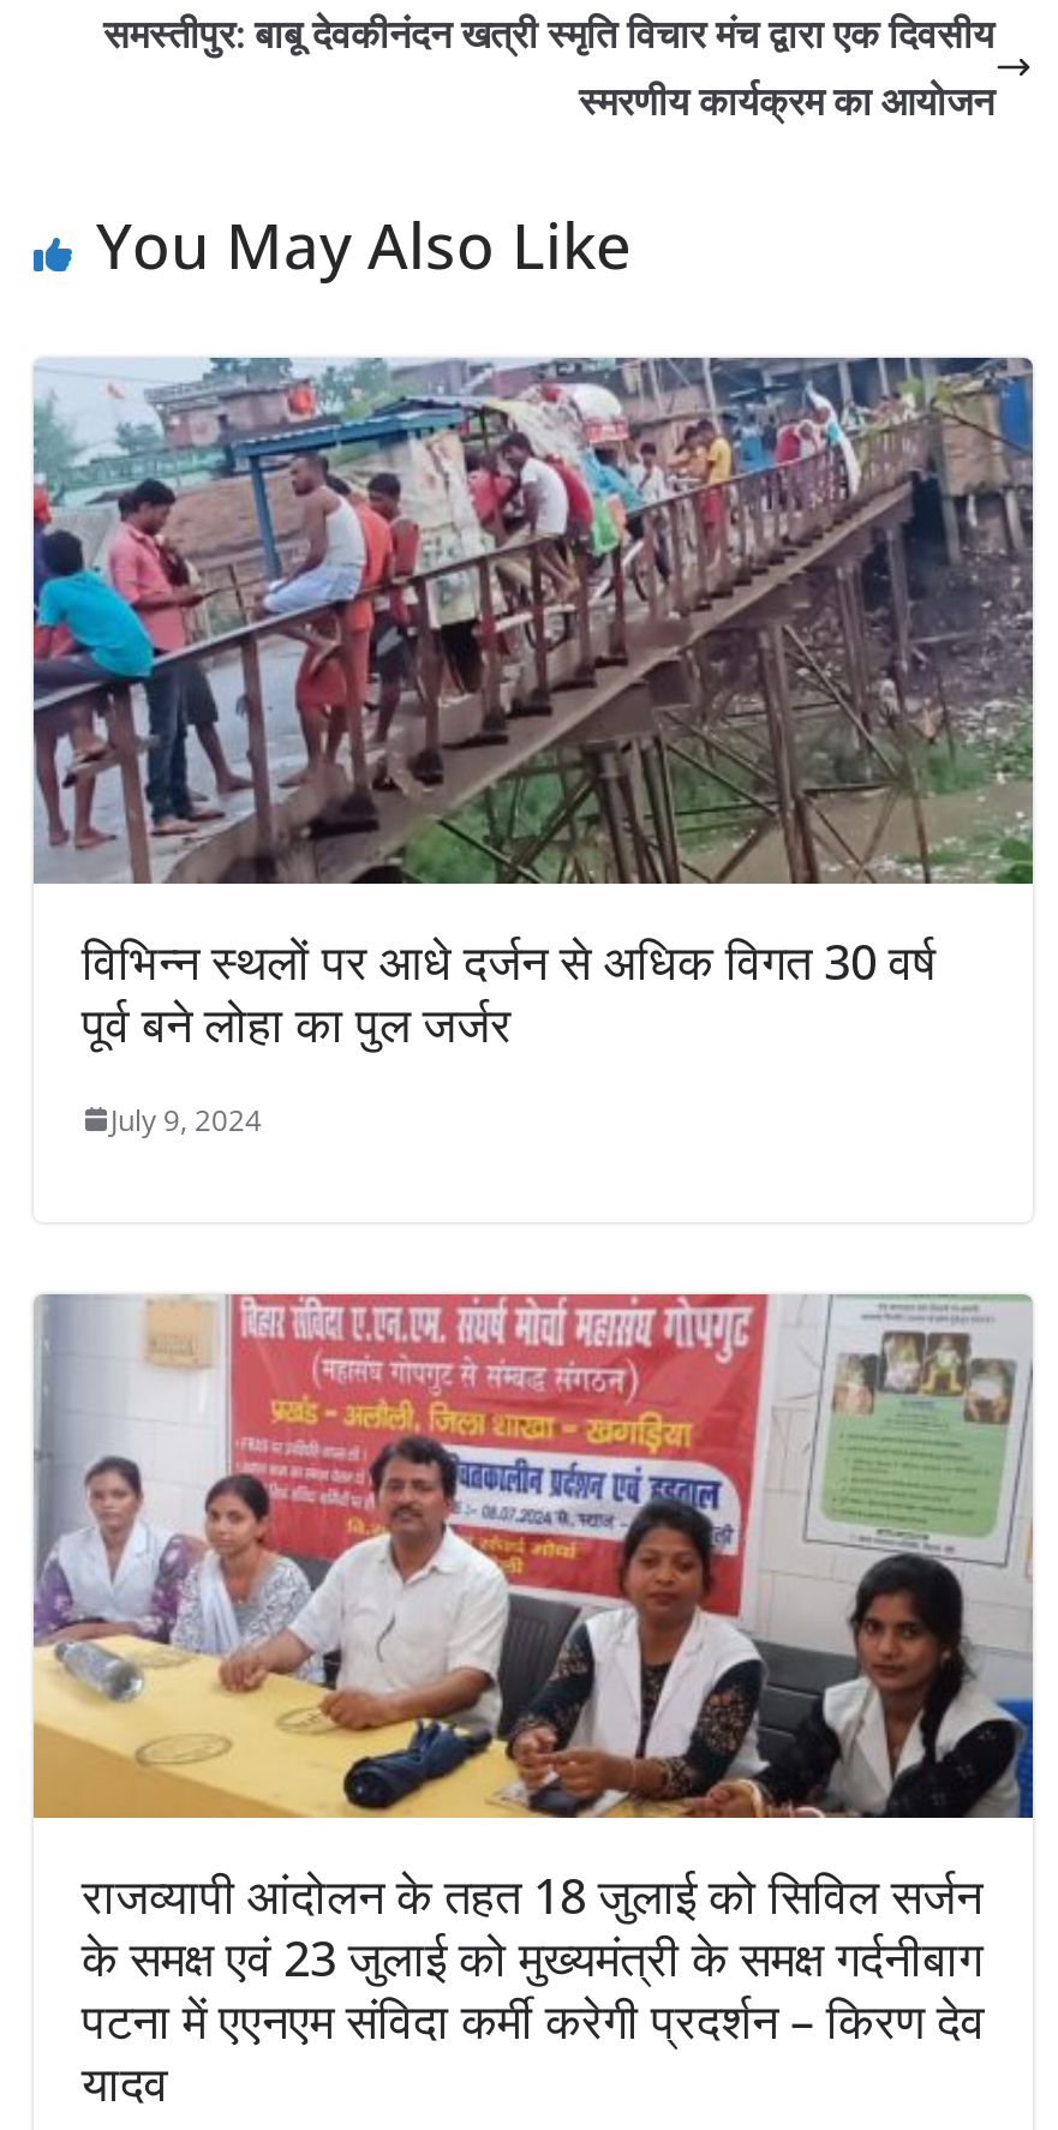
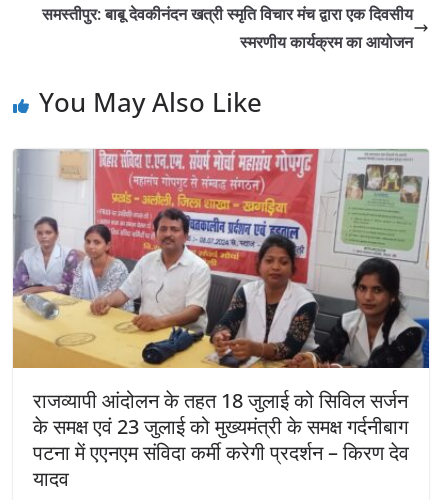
- [image]
- विभिन्न स्थलों पर आधे दर्जन से अधिक विगत 30 वर्ष
- पूर्व बने लोहा का पुल जर्जर
- July 9, 2024
